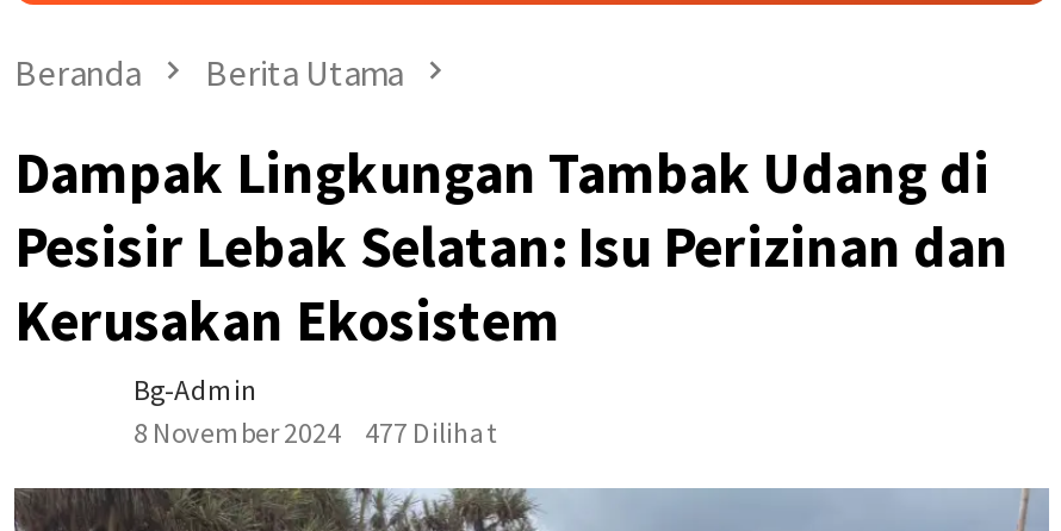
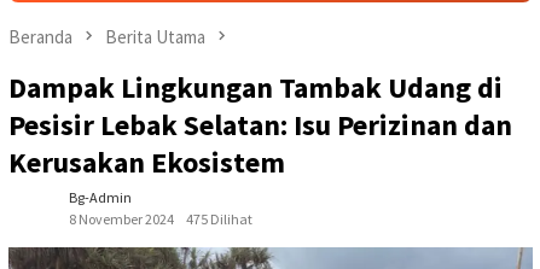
- 8 November 2024 477 Dilihat
+ 8 November 2024 475 Dilihat
